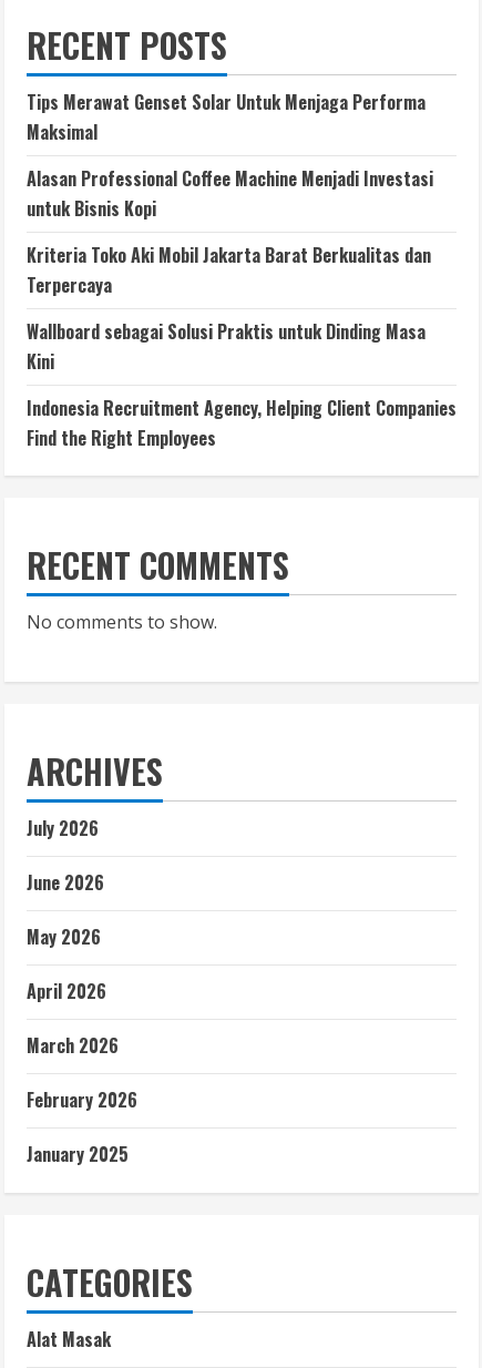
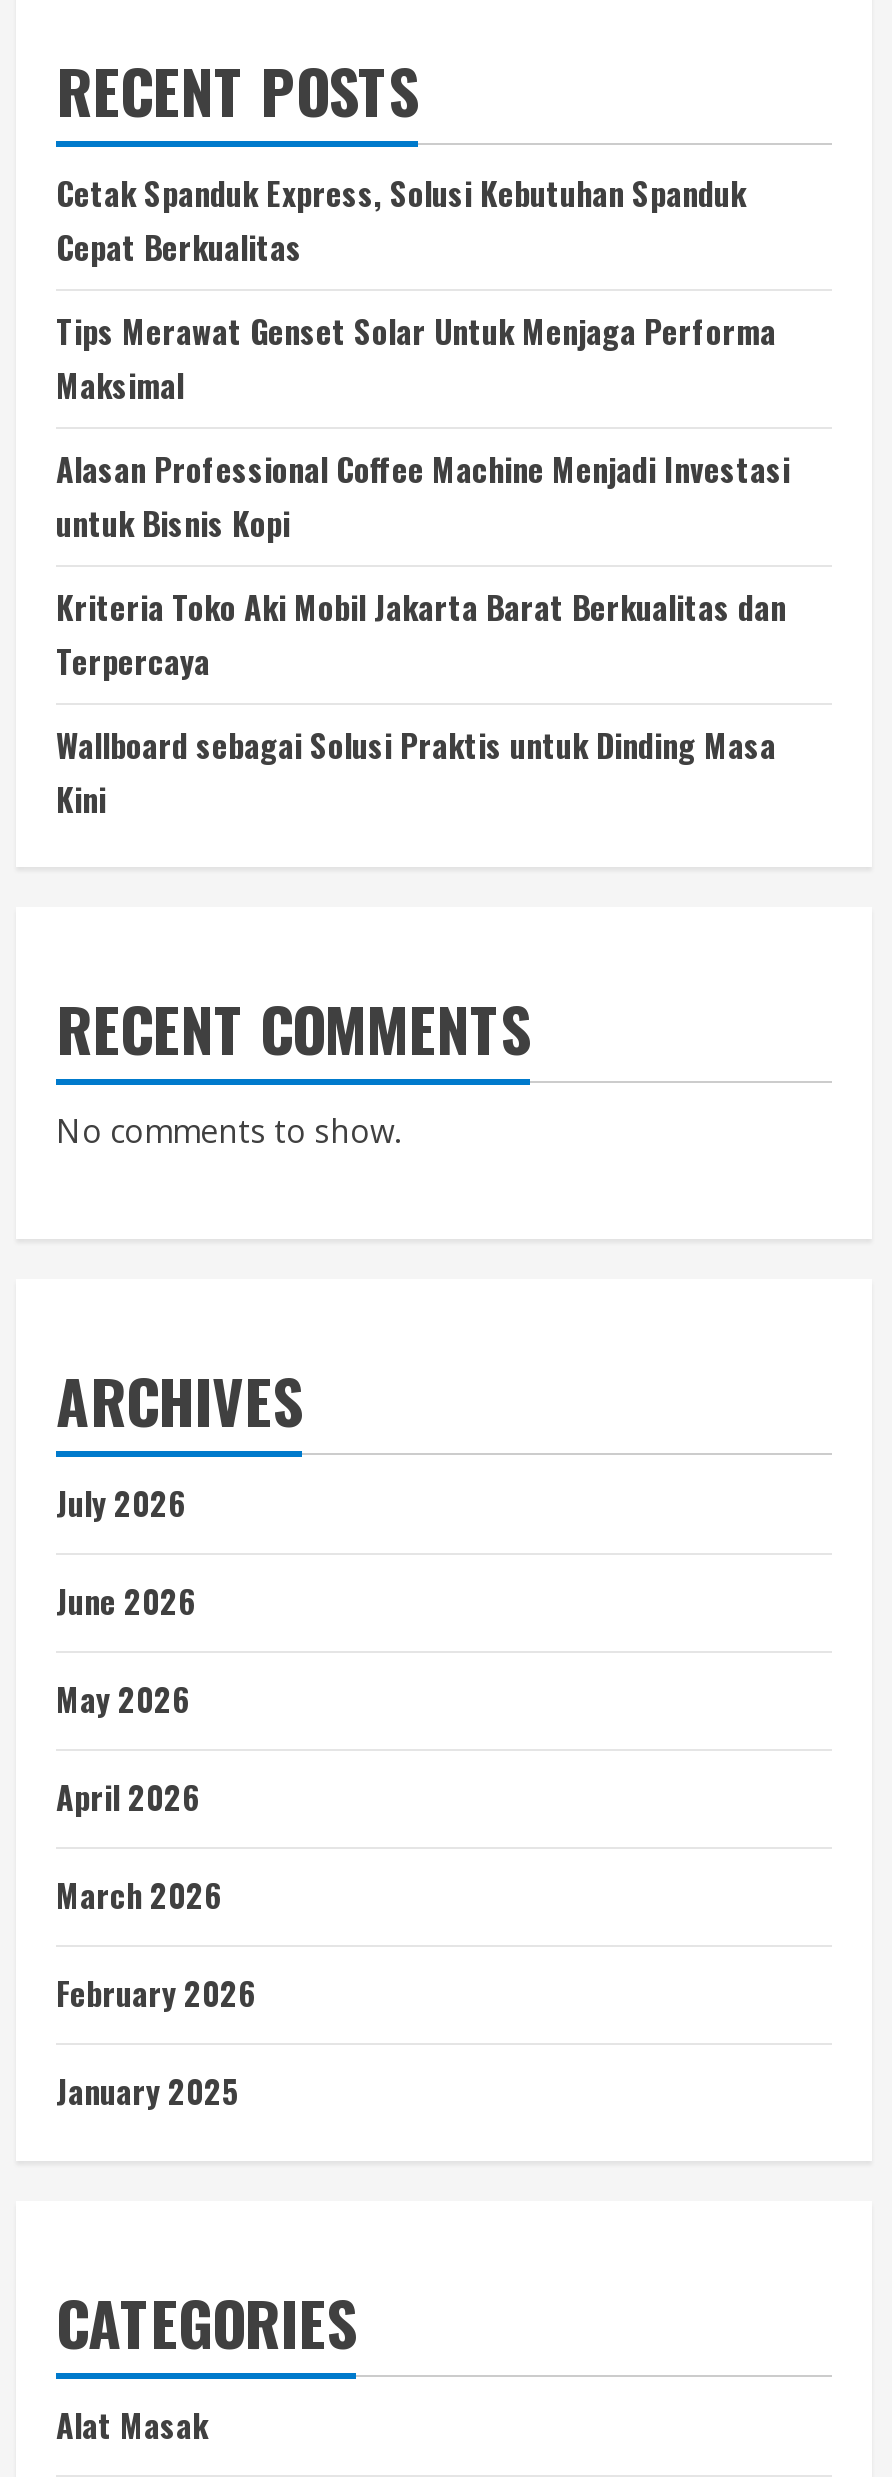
+ Cetak Spanduk Express, Solusi Kebutuhan Spanduk
+ Cepat Berkualitas

moved down: Tips Merawat Genset Solar Untuk Menjaga Performa | Maksimal | Alasan Professional Coffee Machine Menjadi Investasi | untuk Bisnis Kopi | Kriteria Toko Aki Mobil Jakarta Barat Berkualitas dan | Terpercaya | Wallboard sebagai Solusi Praktis untuk Dinding Masa | Kini

- Indonesia Recruitment Agency, Helping Client Companies
- Find the Right Employees
